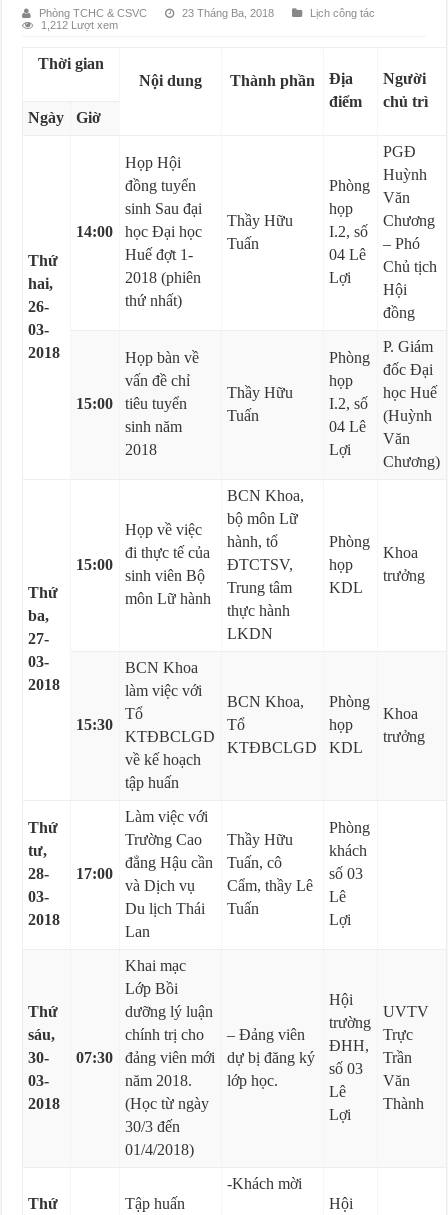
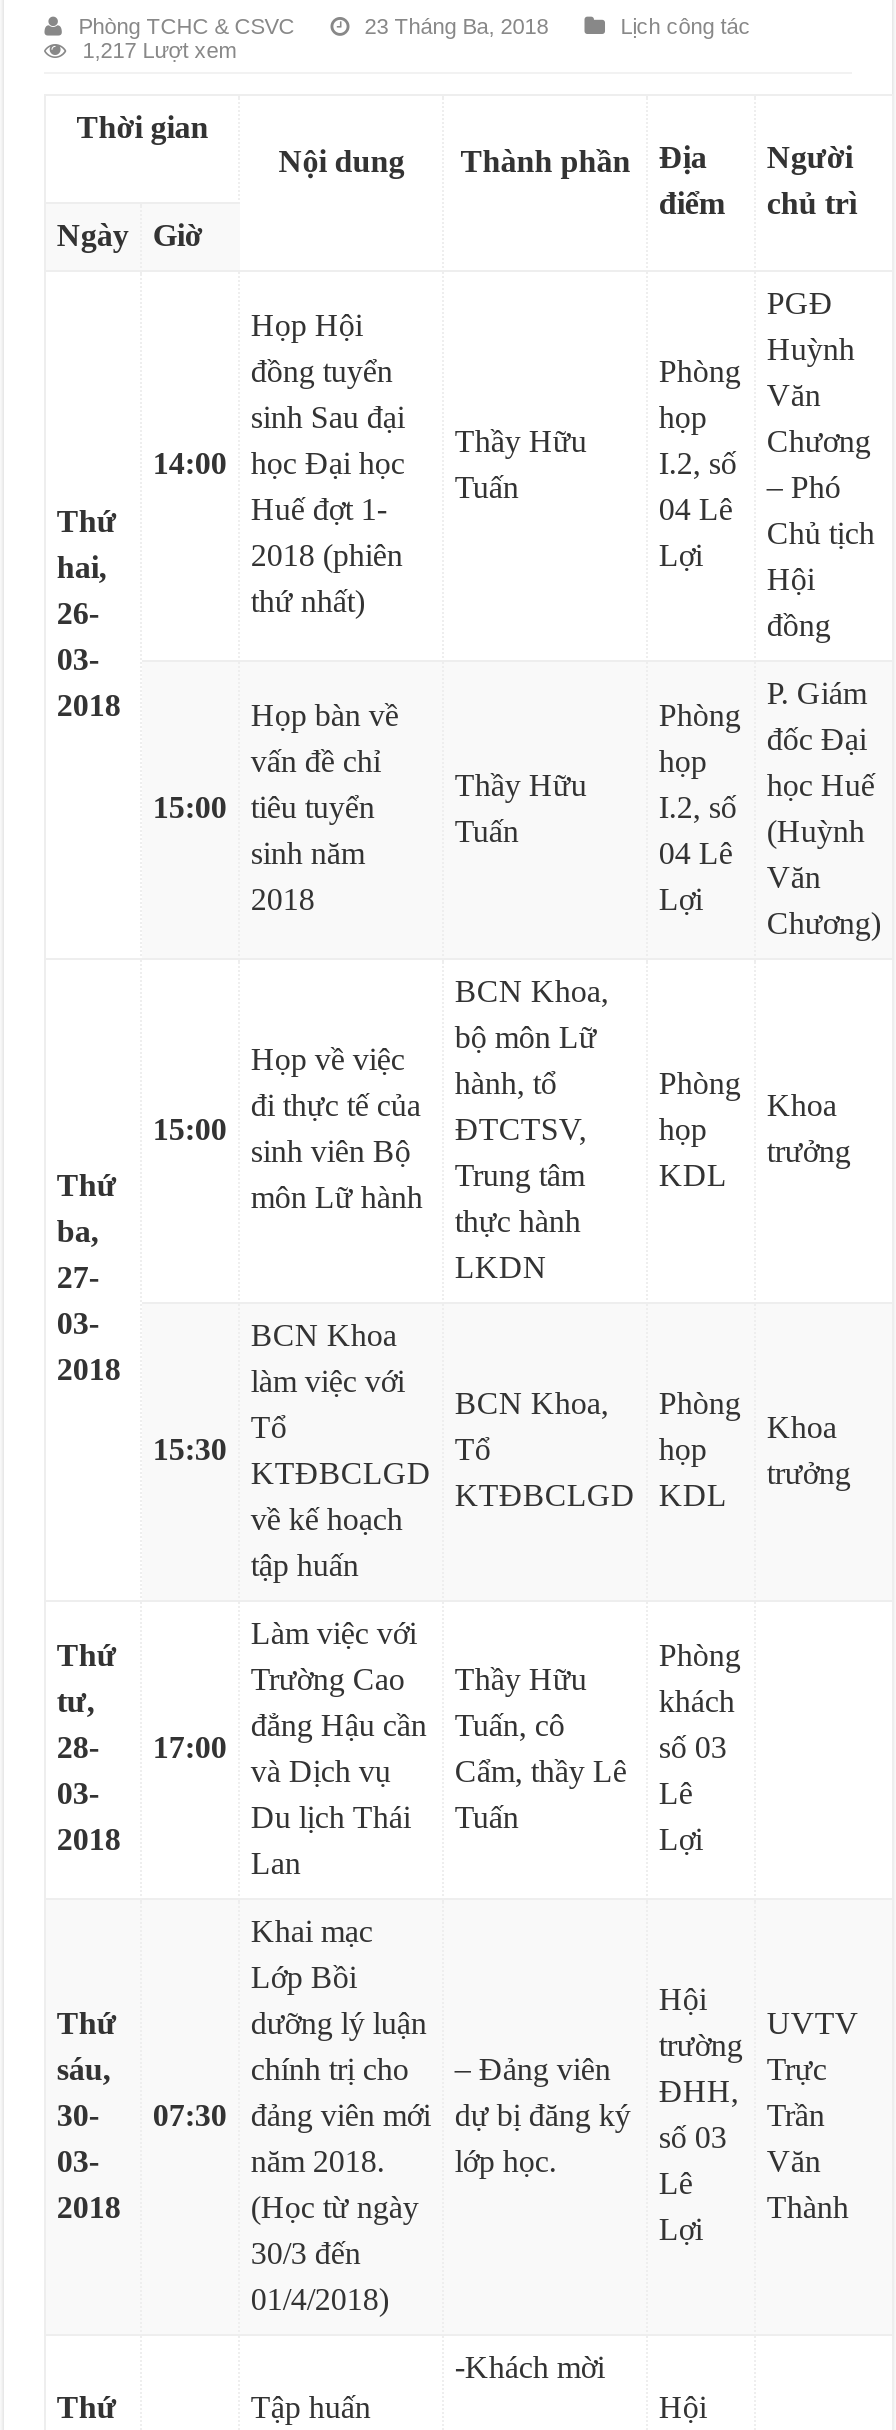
- 1,212 Lượt xem
+ 1,217 Lượt xem
